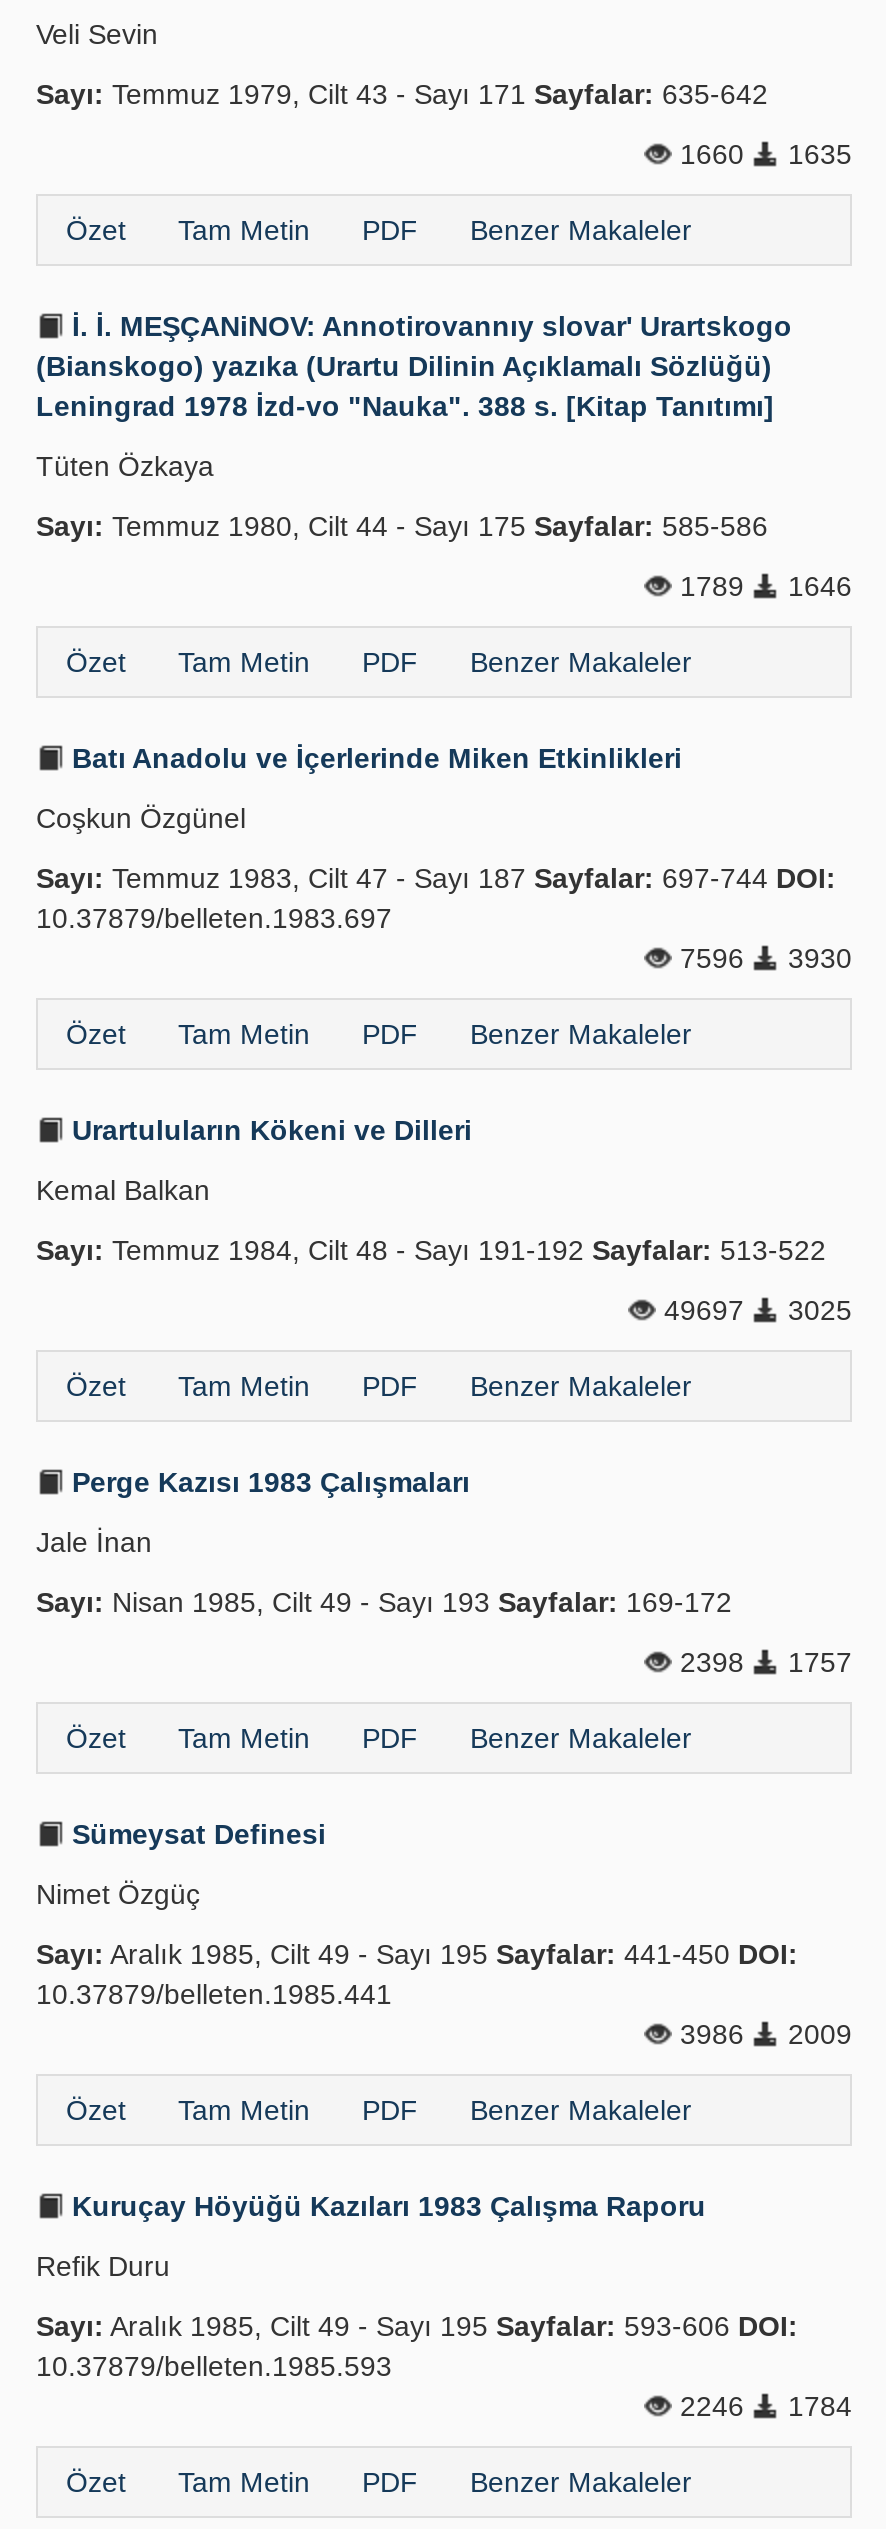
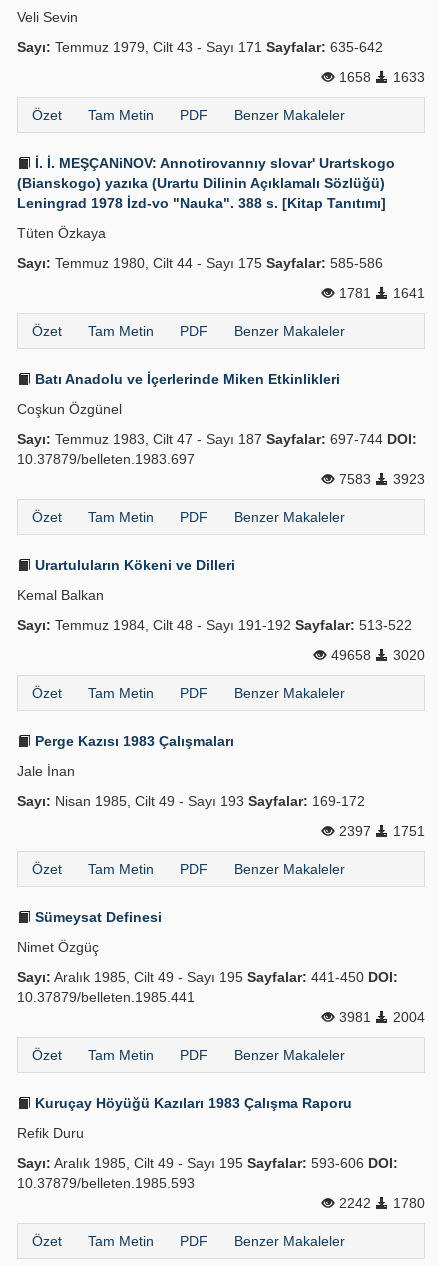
- 1660
+ 1658

- 1635
+ 1633

- 1789
+ 1781

- 1646
+ 1641

- 7596
+ 7583

- 3930
+ 3923

- 49697
+ 49658

- 3025
+ 3020

- 2398
+ 2397

- 1757
+ 1751

- 3986
+ 3981

- 2009
+ 2004

- 2246
+ 2242

- 1784
+ 1780
